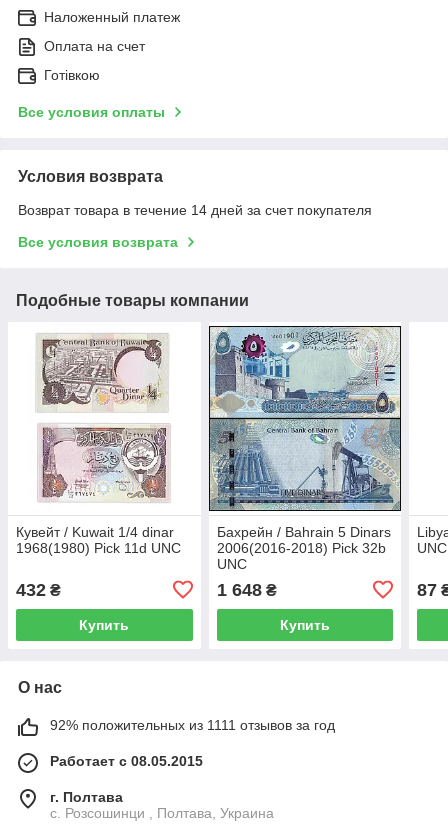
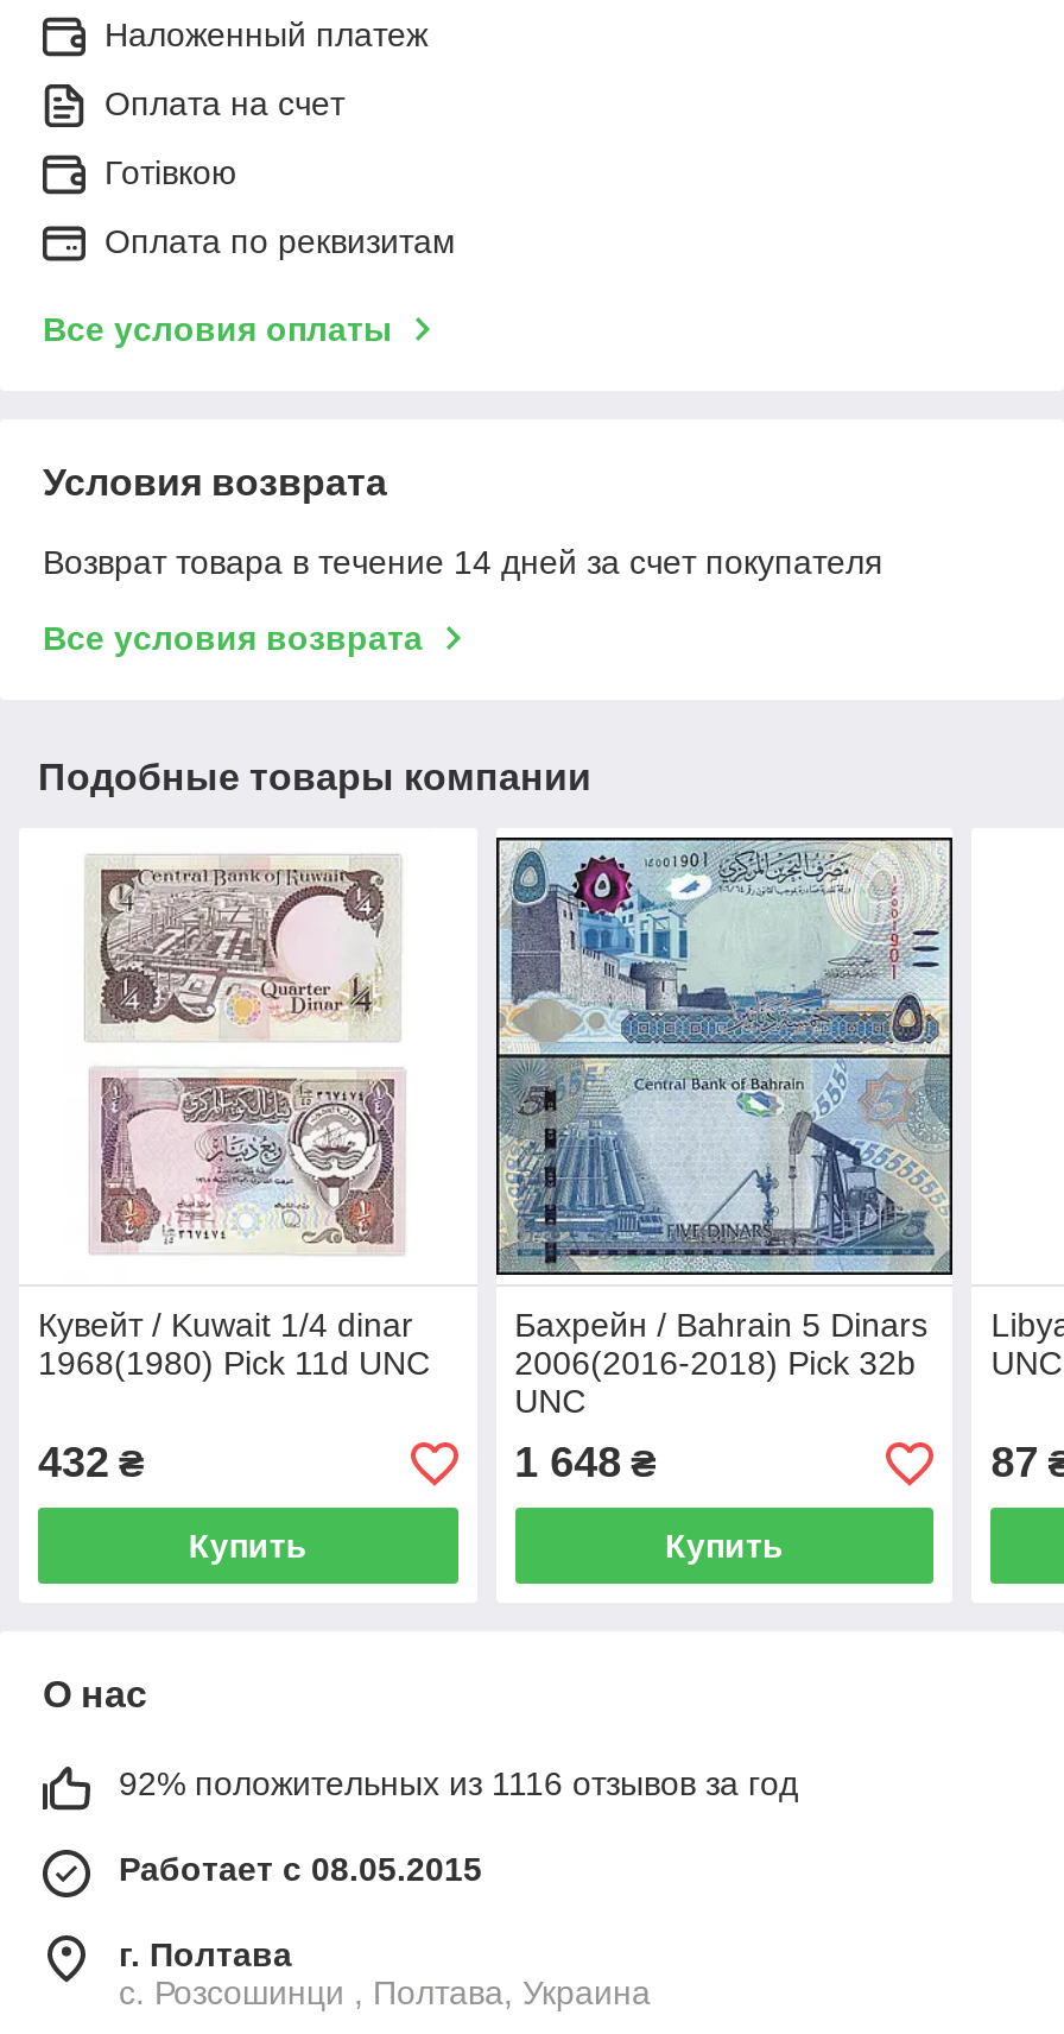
+ Оплата по реквизитам

- 92% положительных из 1111 отзывов за год
+ 92% положительных из 1116 отзывов за год
